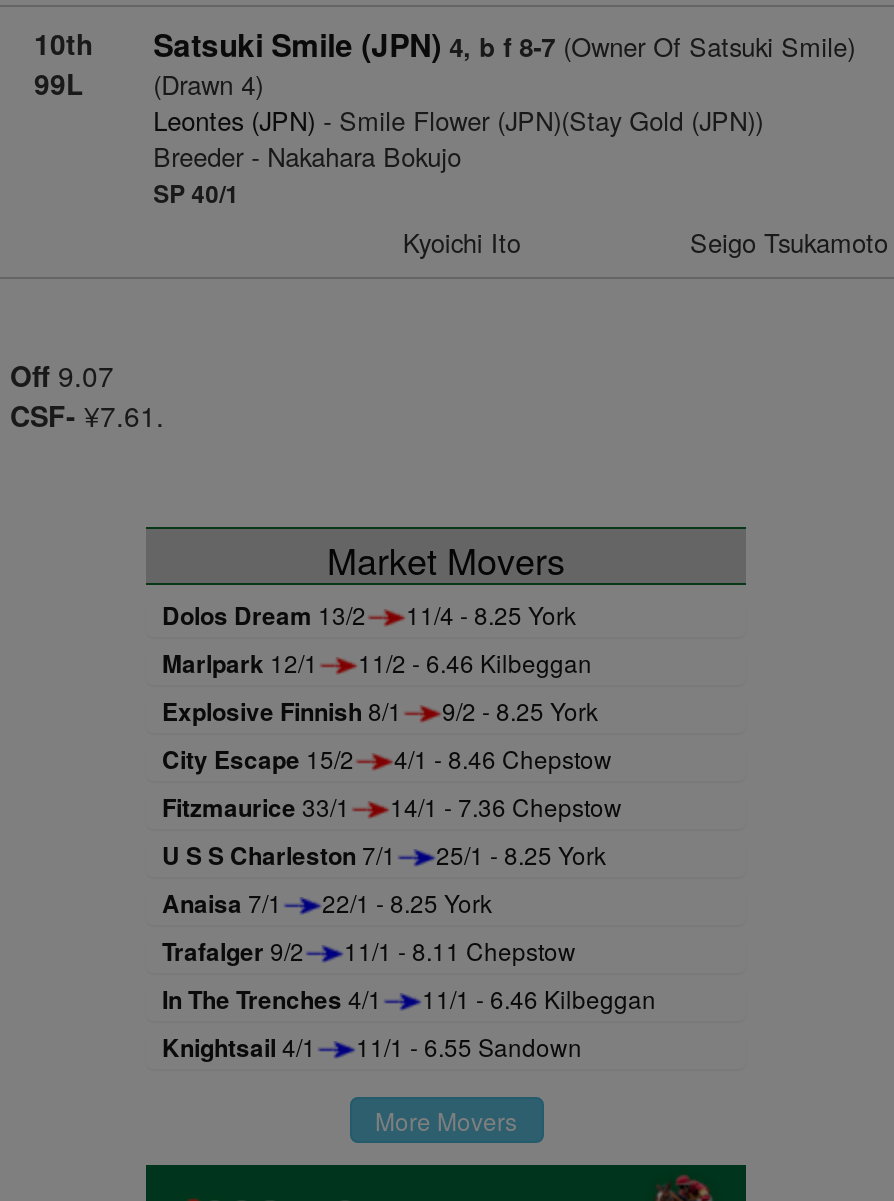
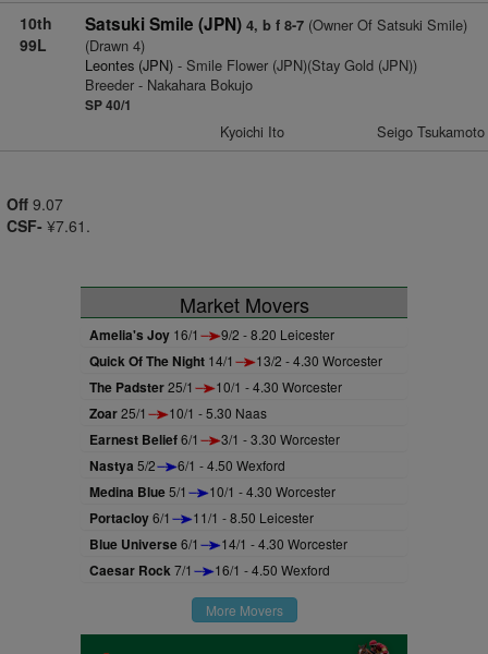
- Dolos Dream 13/2
- 11/4 - 8.25 York
- Marlpark 12/1
- 11/2 - 6.46 Kilbeggan
- Explosive Finnish 8/1
- 9/2 - 8.25 York
- City Escape 15/2
- 4/1 - 8.46 Chepstow
- Fitzmaurice 33/1
- 14/1 - 7.36 Chepstow
- U S S Charleston 7/1
- 25/1 - 8.25 York
- Anaisa 7/1
- 22/1 - 8.25 York
- Trafalger 9/2
- 11/1 - 8.11 Chepstow
- In The Trenches 4/1
- 11/1 - 6.46 Kilbeggan
- Knightsail 4/1
- 11/1 - 6.55 Sandown
+ Amelia's Joy 16/1
+ 9/2 - 8.20 Leicester
+ Quick Of The Night 14/1
+ 13/2 - 4.30 Worcester
+ The Padster 25/1
+ 10/1 - 4.30 Worcester
+ Zoar 25/1
+ 10/1 - 5.30 Naas
+ Earnest Belief 6/1
+ 3/1 - 3.30 Worcester
+ Nastya 5/2
+ 6/1 - 4.50 Wexford
+ Medina Blue 5/1
+ 10/1 - 4.30 Worcester
+ Portacloy 6/1
+ 11/1 - 8.50 Leicester
+ Blue Universe 6/1
+ 14/1 - 4.30 Worcester
+ Caesar Rock 7/1
+ 16/1 - 4.50 Wexford
